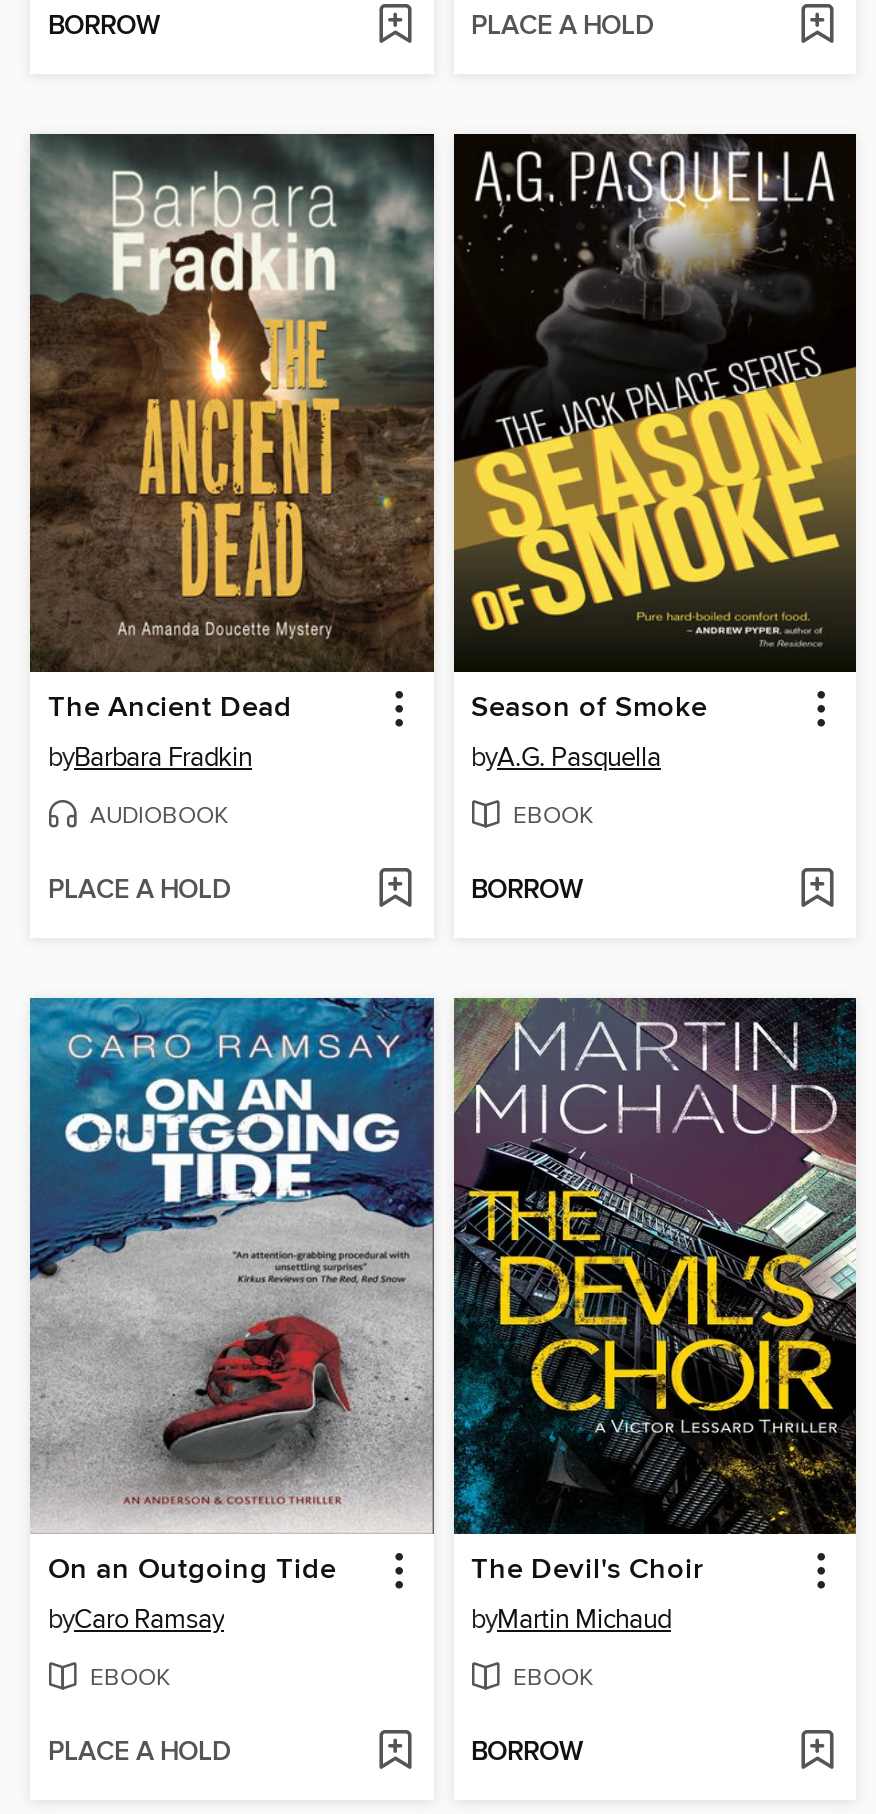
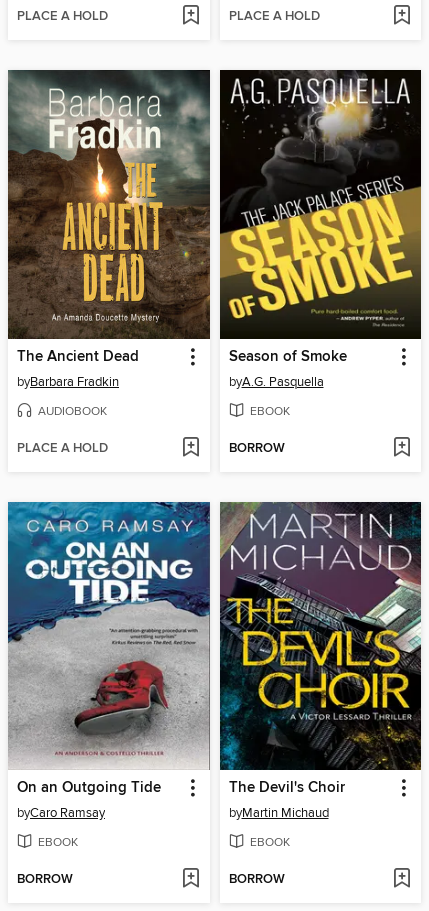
- BORROW
+ PLACE A HOLD

- PLACE A HOLD
+ BORROW
